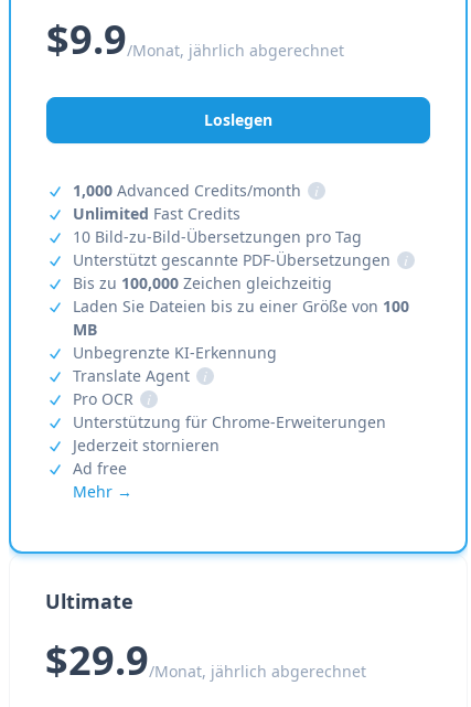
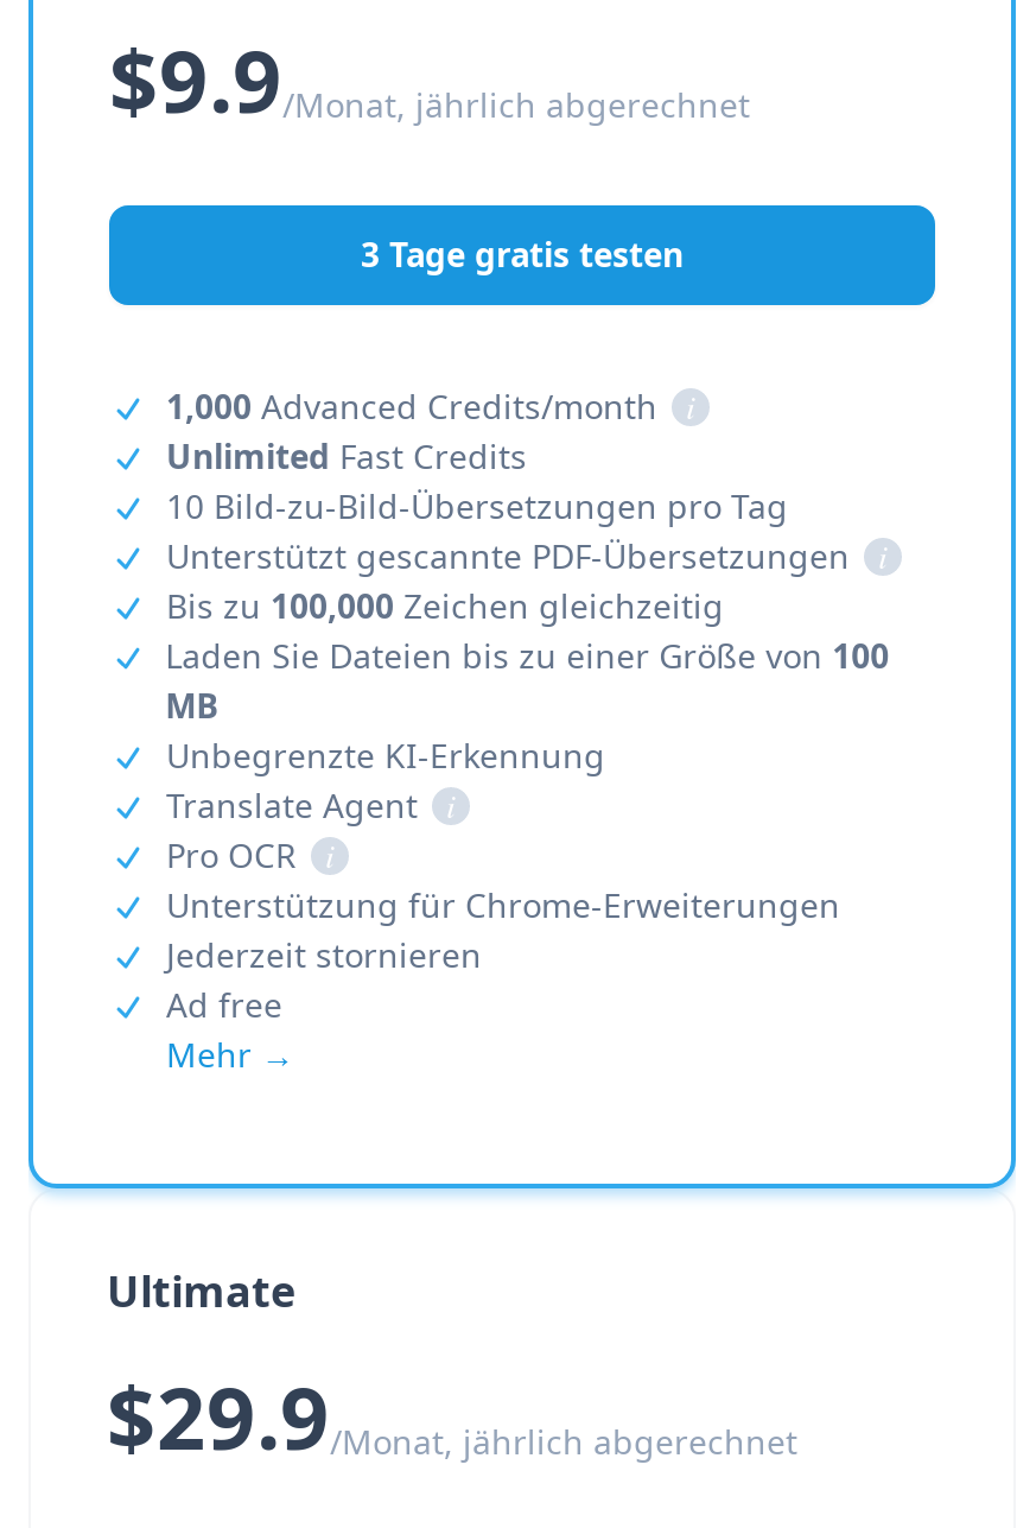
- Loslegen
+ 3 Tage gratis testen
